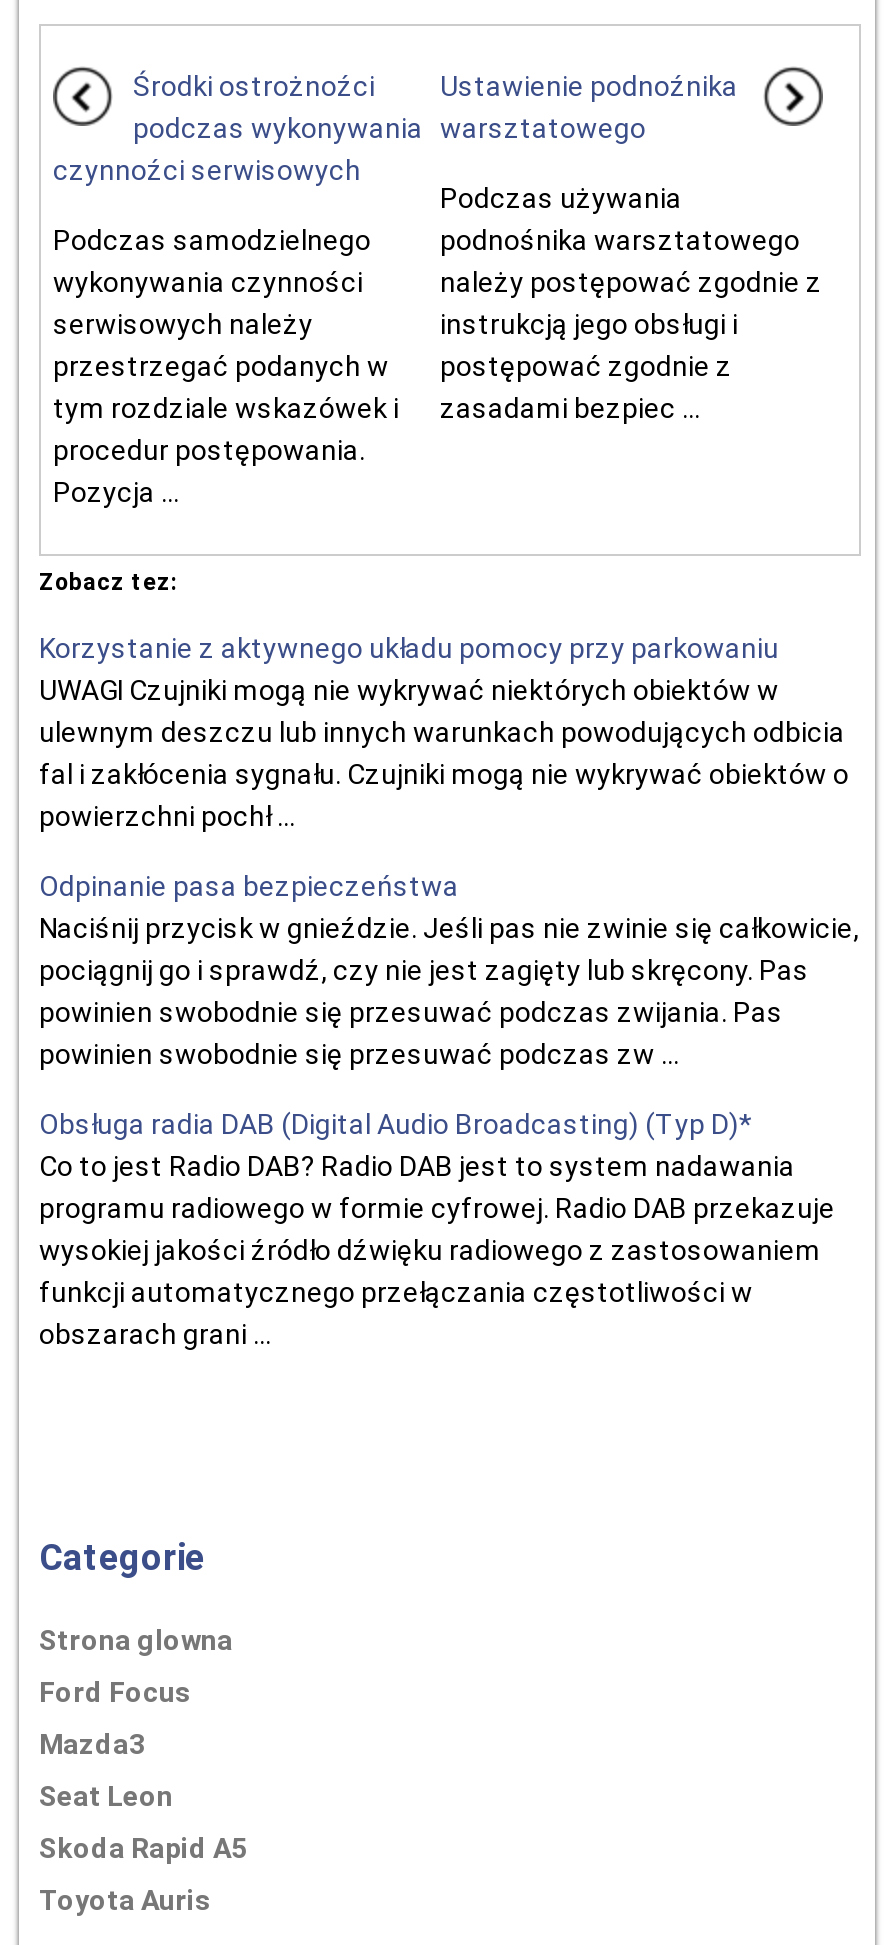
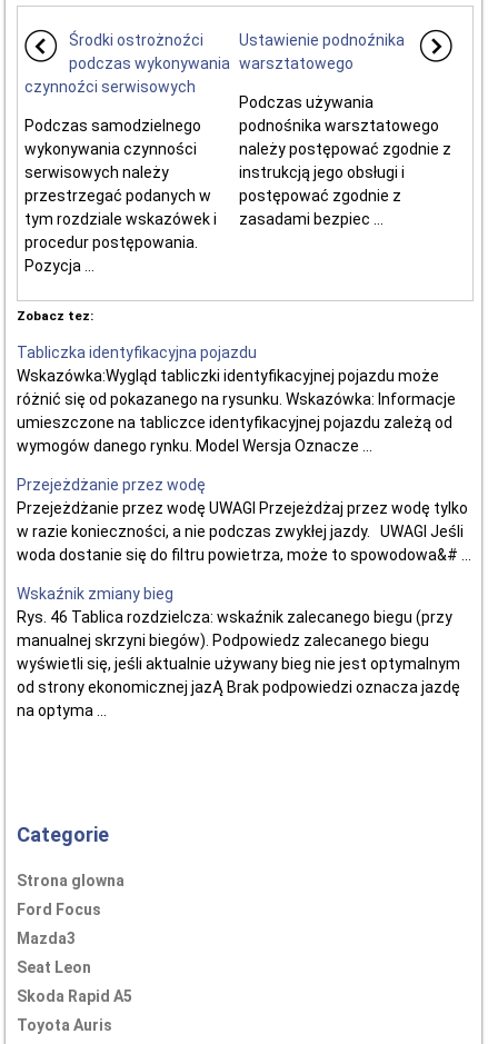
- Korzystanie z aktywnego układu pomocy przy parkowaniu
- UWAGI Czujniki mogą nie wykrywać niektórych obiektów w
- ulewnym deszczu lub innych warunkach powodujących odbicia
- fal i zakłócenia sygnału. Czujniki mogą nie wykrywać obiektów o
- powierzchni pochł ...
+ Tabliczka identyfikacyjna pojazdu
+ Wskazówka:Wygląd tabliczki identyfikacyjnej pojazdu może
+ różnić się od pokazanego na rysunku. Wskazówka: Informacje
+ umieszczone na tabliczce identyfikacyjnej pojazdu zależą od
+ wymogów danego rynku. Model Wersja Oznacze ...

- Odpinanie pasa bezpieczeństwa
- Naciśnij przycisk w gnieździe. Jeśli pas nie zwinie się całkowicie,
- pociągnij go i sprawdź, czy nie jest zagięty lub skręcony. Pas
- powinien swobodnie się przesuwać podczas zwijania. Pas
- powinien swobodnie się przesuwać podczas zw ...
+ Przejeżdżanie przez wodę
+ Przejeżdżanie przez wodę UWAGI Przejeżdżaj przez wodę tylko
+ w razie konieczności, a nie podczas zwykłej jazdy. UWAGI Jeśli
+ woda dostanie się do filtru powietrza, może to spowodowa&# ...

- Obsługa radia DAB (Digital Audio Broadcasting) (Typ D)*
- Co to jest Radio DAB? Radio DAB jest to system nadawania
- programu radiowego w formie cyfrowej. Radio DAB przekazuje
- wysokiej jakości źródło dźwięku radiowego z zastosowaniem
- funkcji automatycznego przełączania częstotliwości w
- obszarach grani ...
+ Wskaźnik zmiany bieg
+ Rys. 46 Tablica rozdzielcza: wskaźnik zalecanego biegu (przy
+ manualnej skrzyni biegów). Podpowiedz zalecanego biegu
+ wyświetli się, jeśli aktualnie używany bieg nie jest optymalnym
+ od strony ekonomicznej jazĄ Brak podpowiedzi oznacza jazdę
+ na optyma ...
